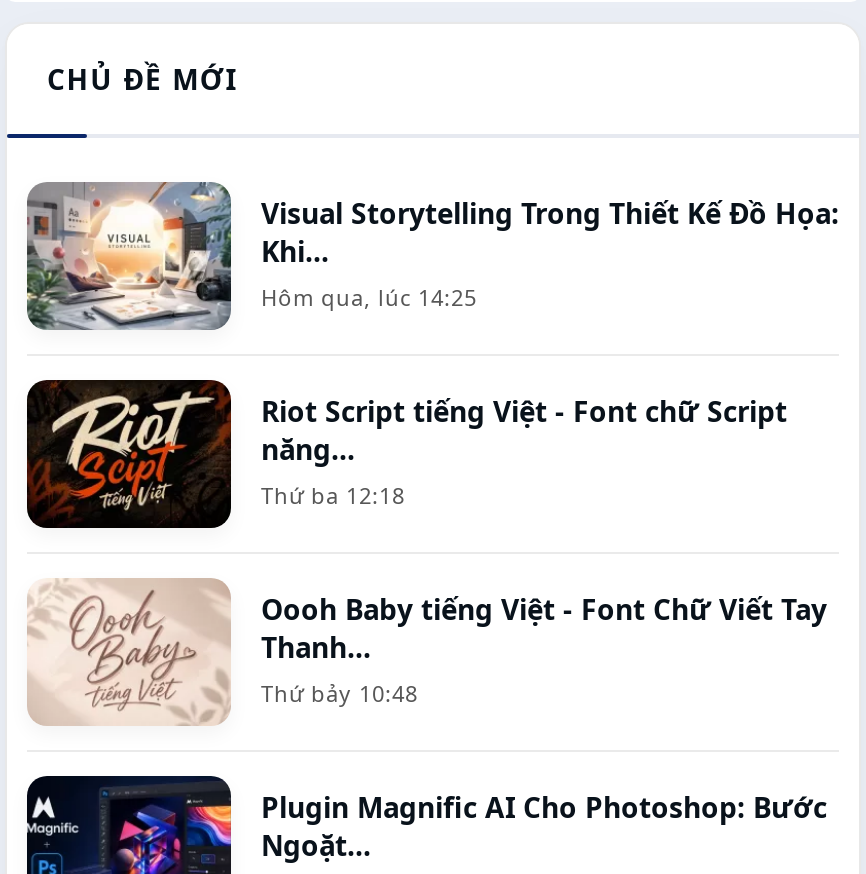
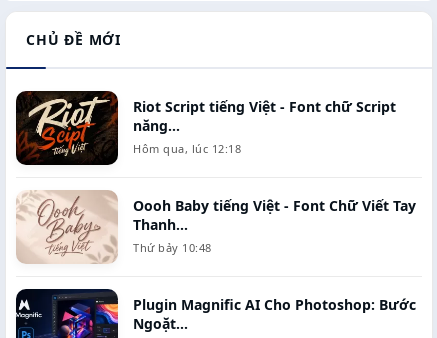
- [image]
- Visual Storytelling Trong Thiết Kế Đồ Họa:
- Khi...
- Hôm qua, lúc 14:25

- Thứ ba 12:18
+ Hôm qua, lúc 12:18
